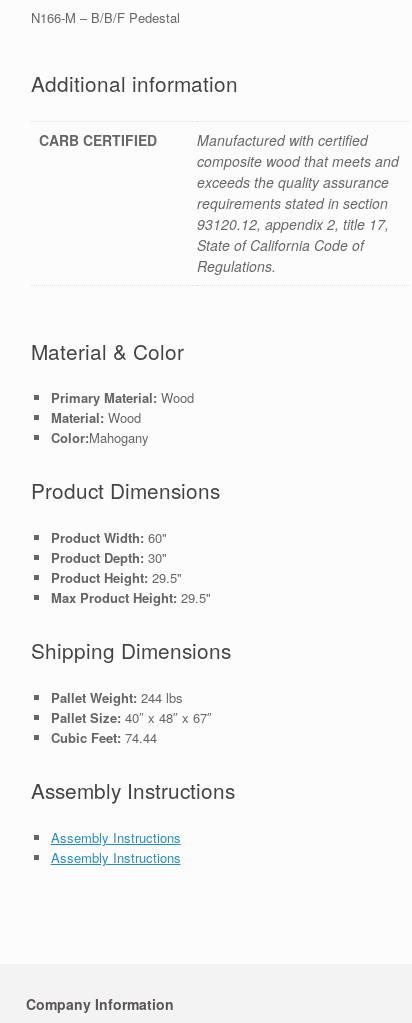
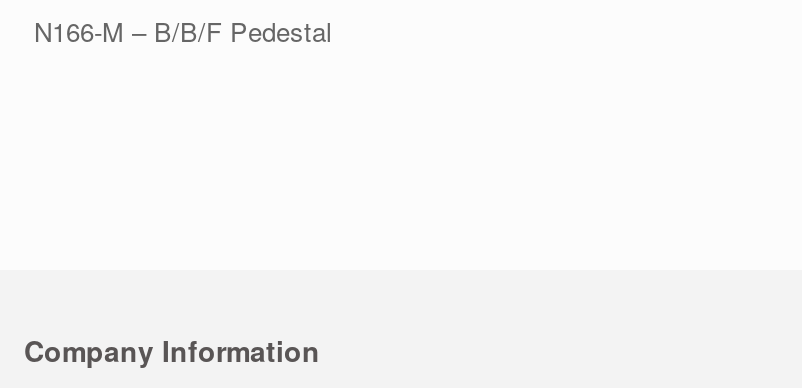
- Additional information
- CARB CERTIFIED
- Manufactured with certified
- composite wood that meets and
- exceeds the quality assurance
- requirements stated in section
- 93120.12, appendix 2, title 17,
- State of California Code of
- Regulations.
- Material & Color
- Primary Material: Wood
- Material: Wood
- Color:Mahogany
- Product Dimensions
- Product Width: 60"
- Product Depth: 30"
- Product Height: 29.5"
- Max Product Height: 29.5"
- Shipping Dimensions
- Pallet Weight: 244 lbs
- Pallet Size: 40″ x 48″ x 67″
- Cubic Feet: 74.44
- Assembly Instructions
- Assembly Instructions
- Assembly Instructions
